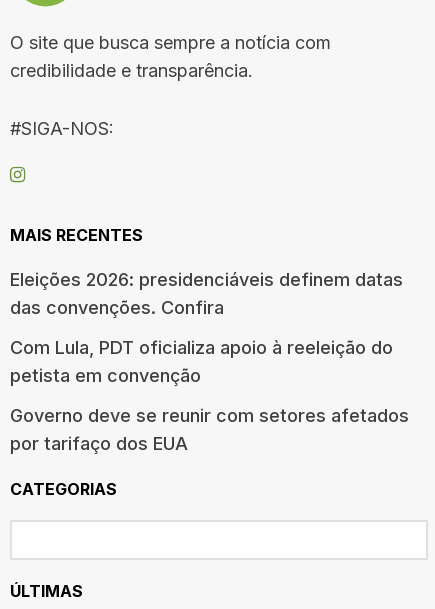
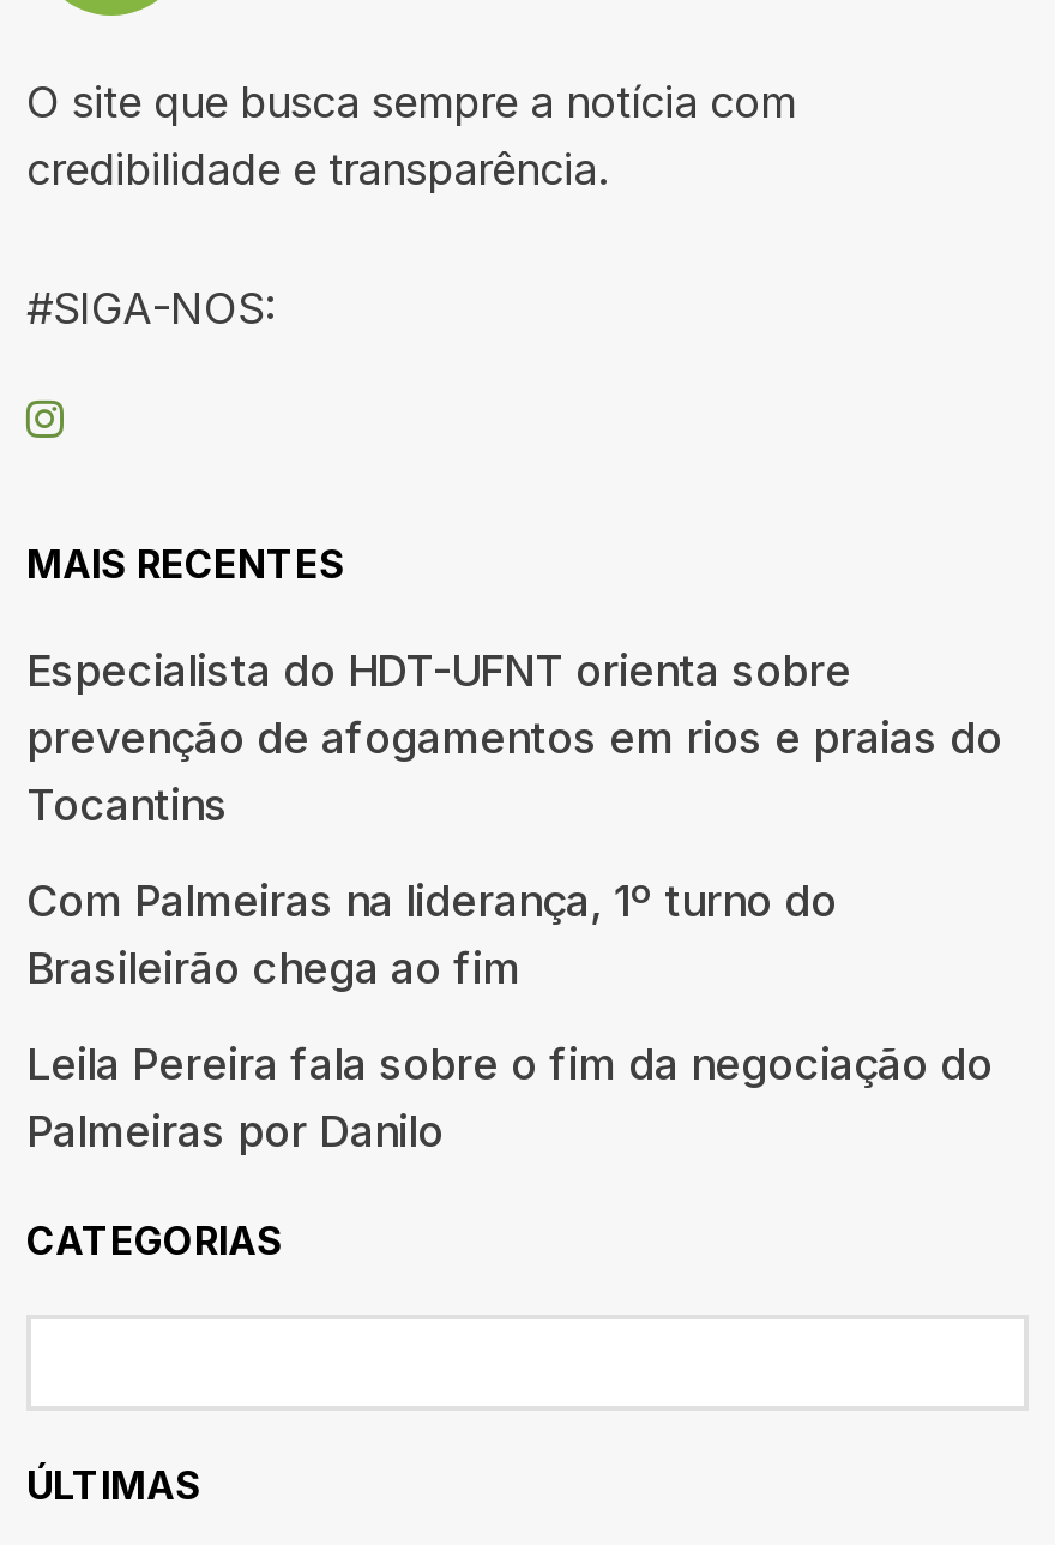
- Eleições 2026: presidenciáveis definem datas
- das convenções. Confira
+ Especialista do HDT-UFNT orienta sobre
+ prevenção de afogamentos em rios e praias do
+ Tocantins

- Com Lula, PDT oficializa apoio à reeleição do
- petista em convenção
+ Com Palmeiras na liderança, 1º turno do
+ Brasileirão chega ao fim

- Governo deve se reunir com setores afetados
- por tarifaço dos EUA
+ Leila Pereira fala sobre o fim da negociação do
+ Palmeiras por Danilo
